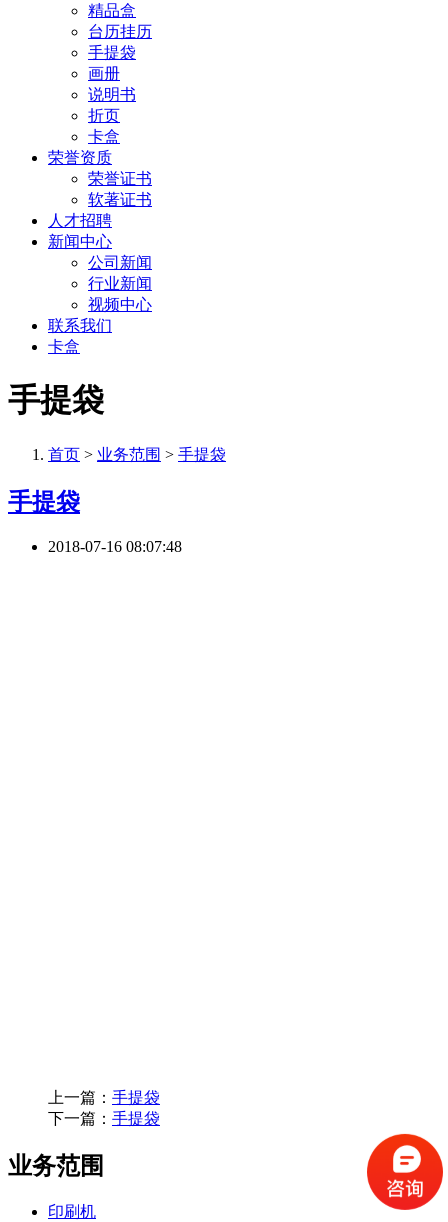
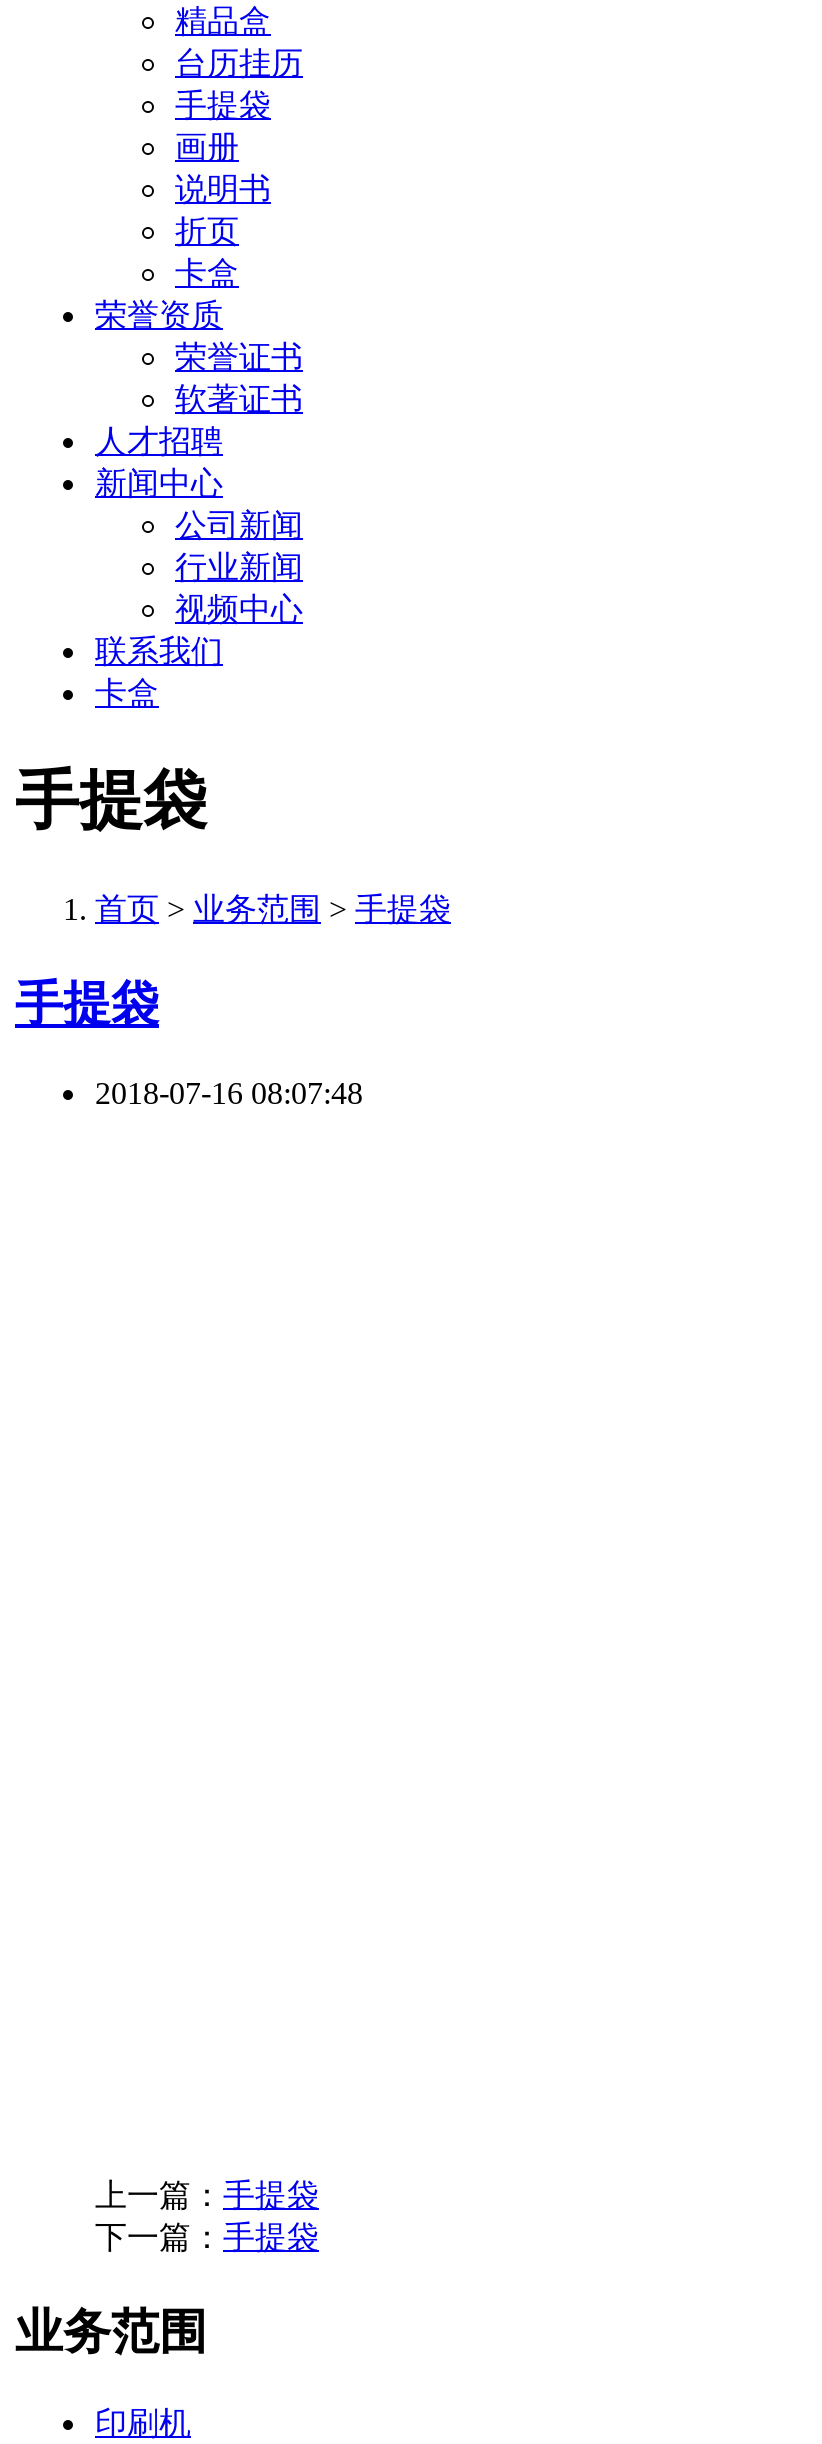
- [image]
